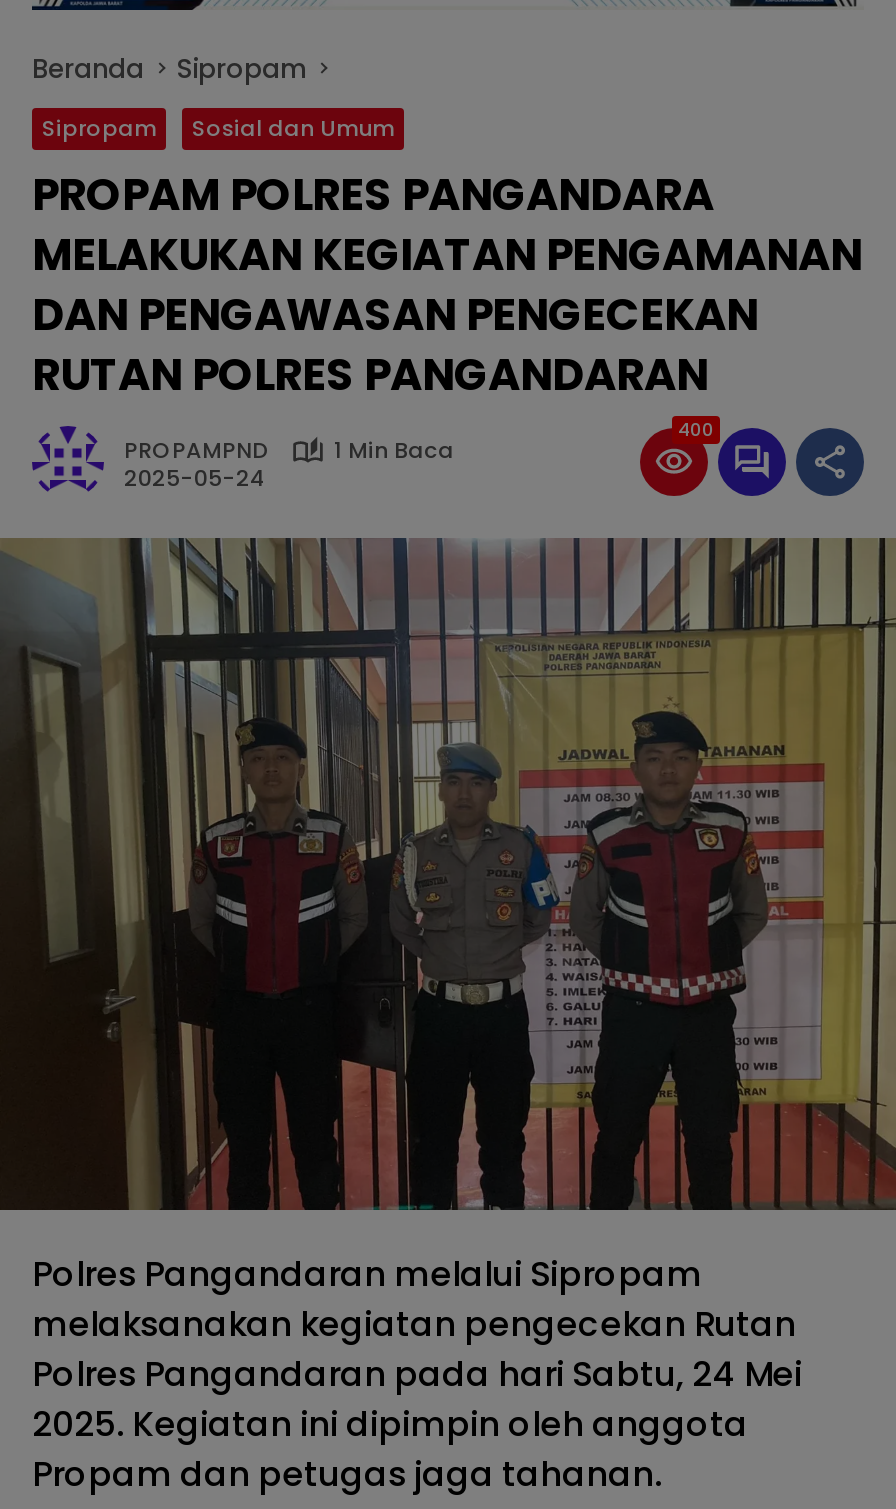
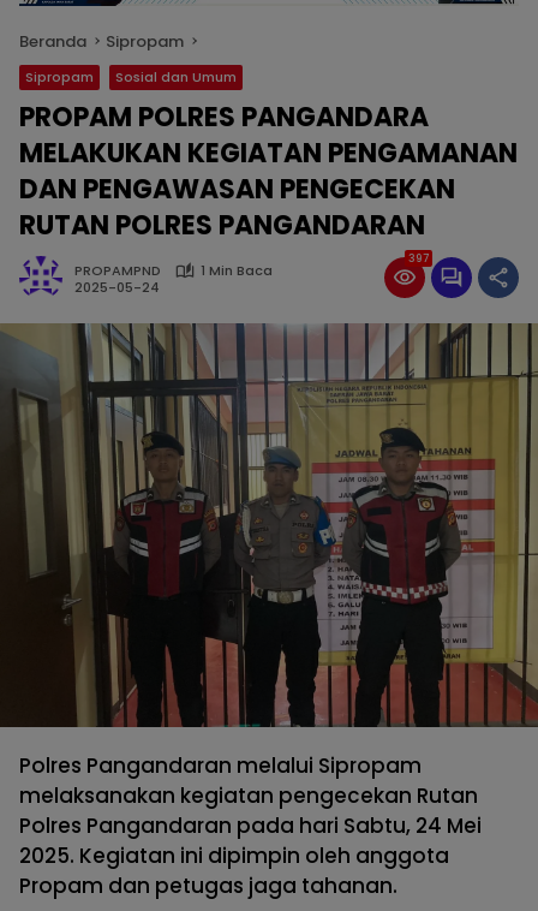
- 400
+ 397
